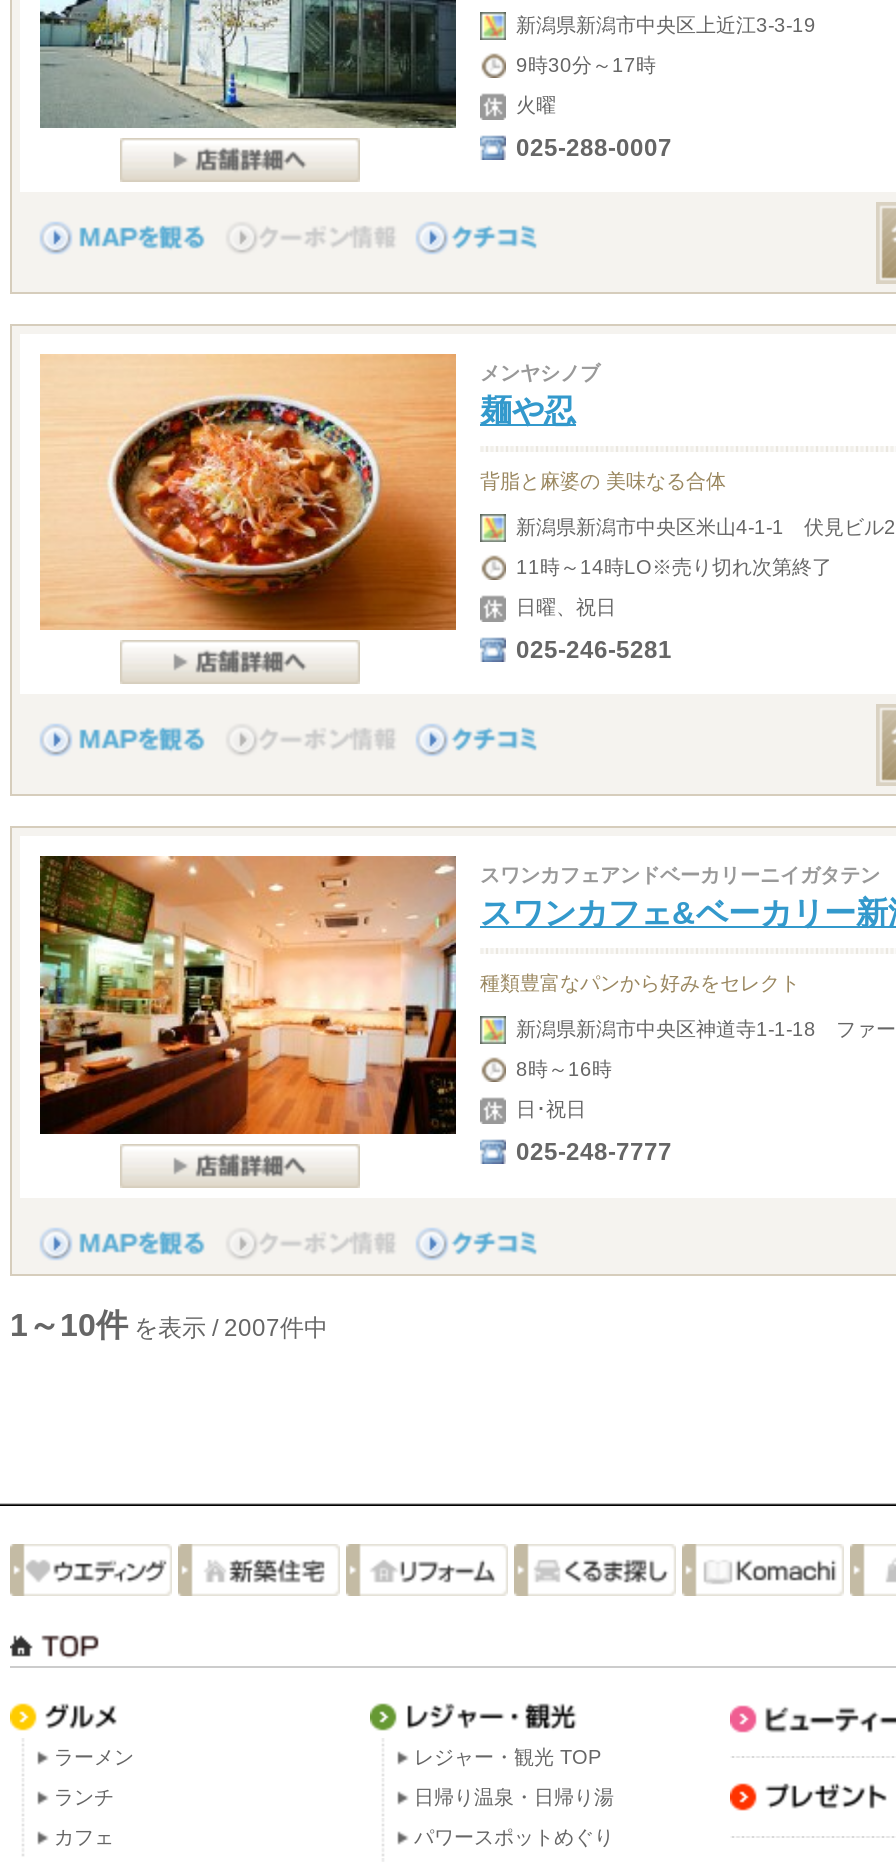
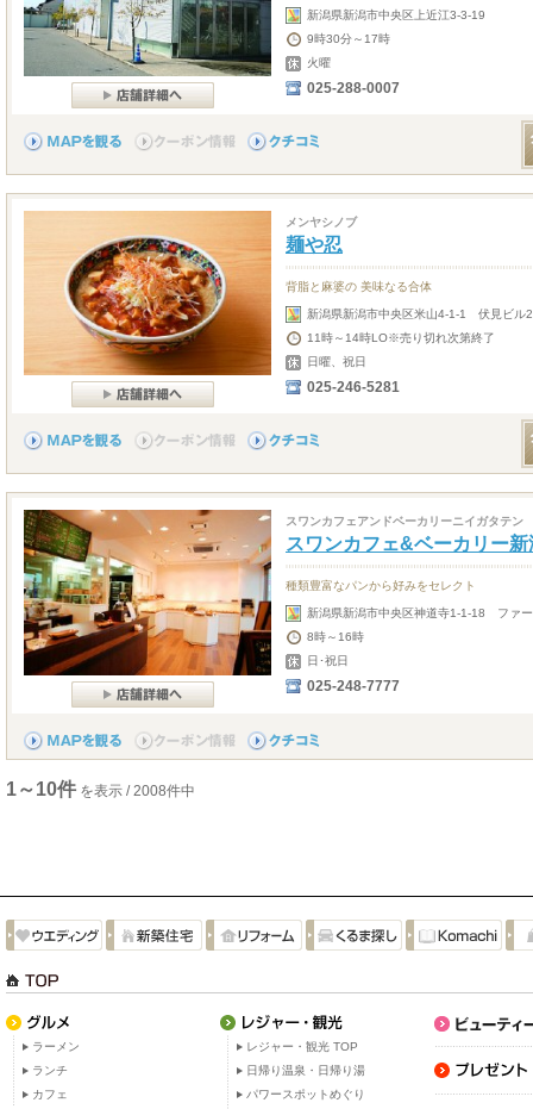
- 1～10件 を表示 / 2007件中
+ 1～10件 を表示 / 2008件中
